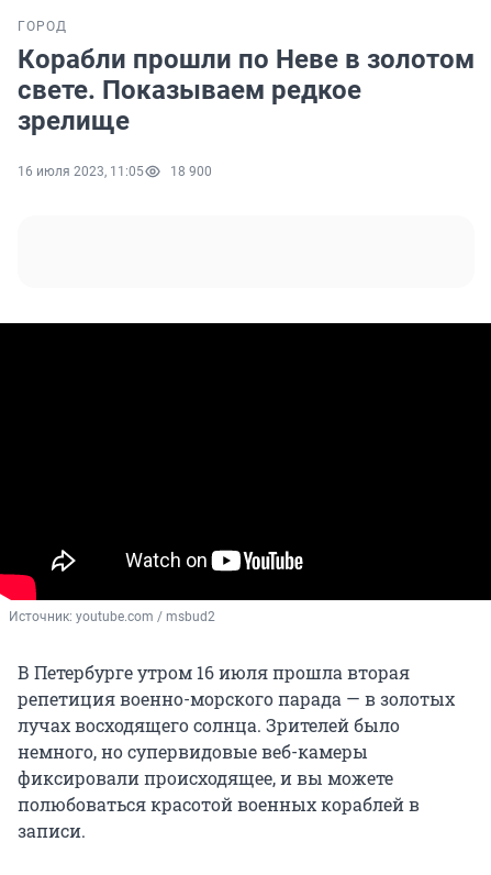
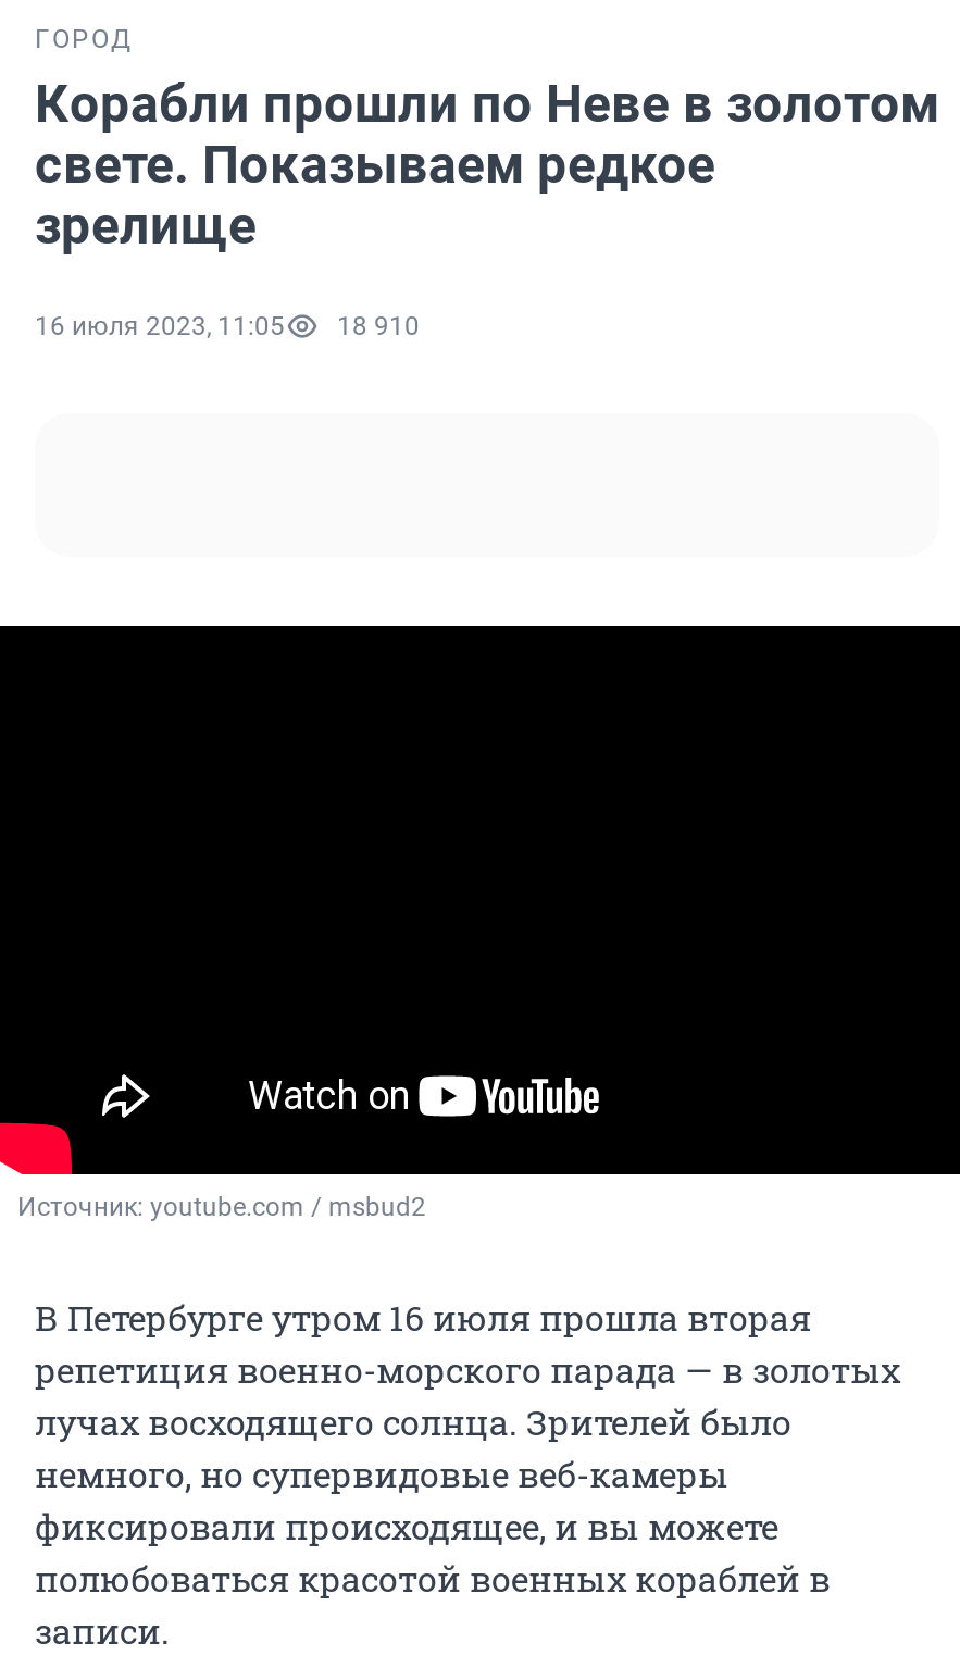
- 16 июля 2023, 11:05 18 900
+ 16 июля 2023, 11:05 18 910
